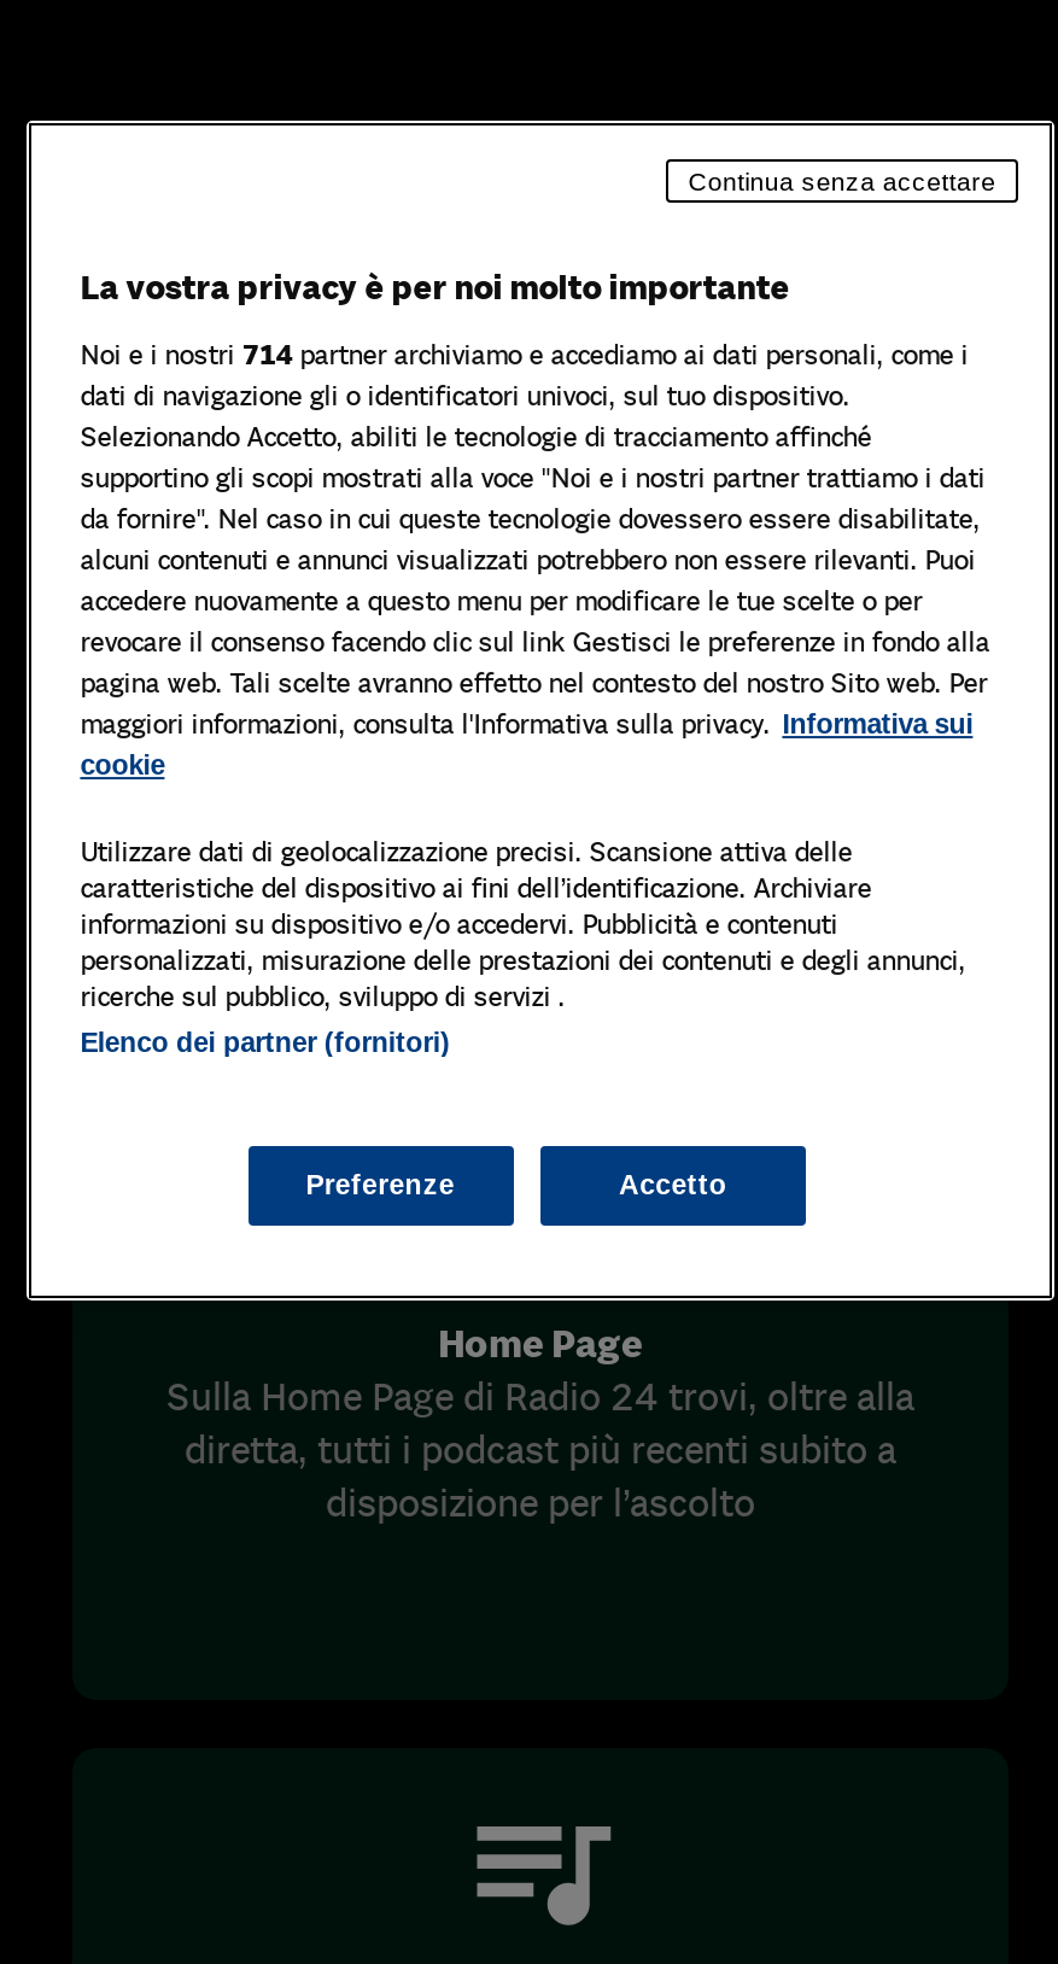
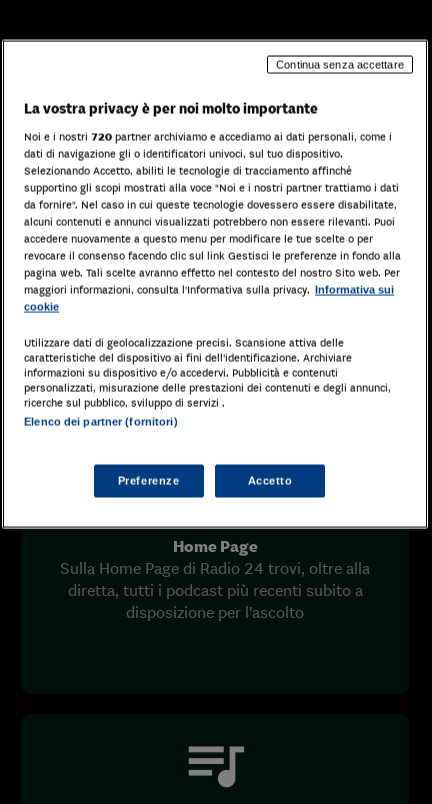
- Noi e i nostri 714 partner archiviamo e accediamo ai dati personali, come i
+ Noi e i nostri 720 partner archiviamo e accediamo ai dati personali, come i
